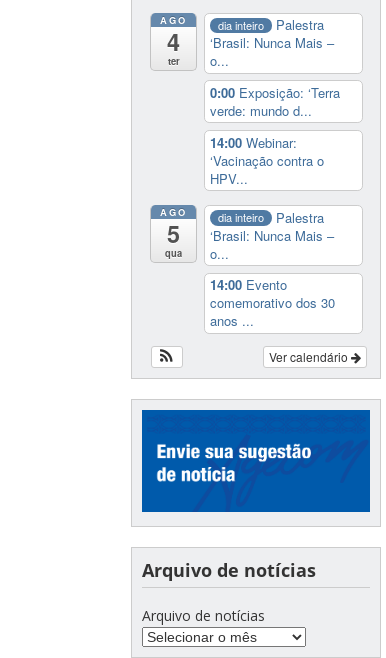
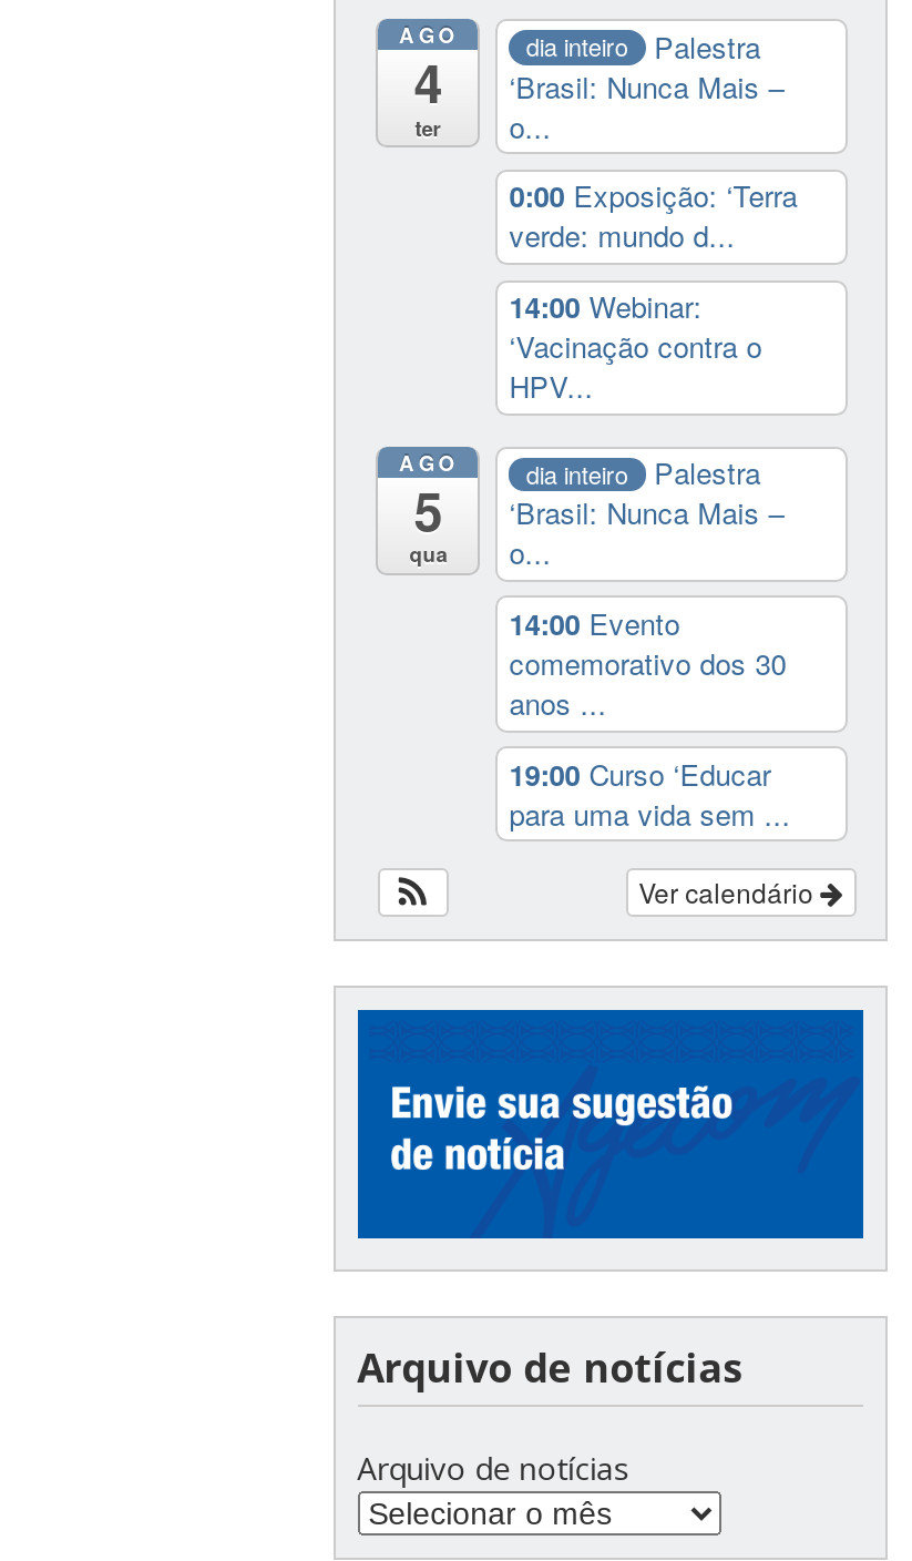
+ 19:00 Curso ‘Educar
+ para uma vida sem ...
